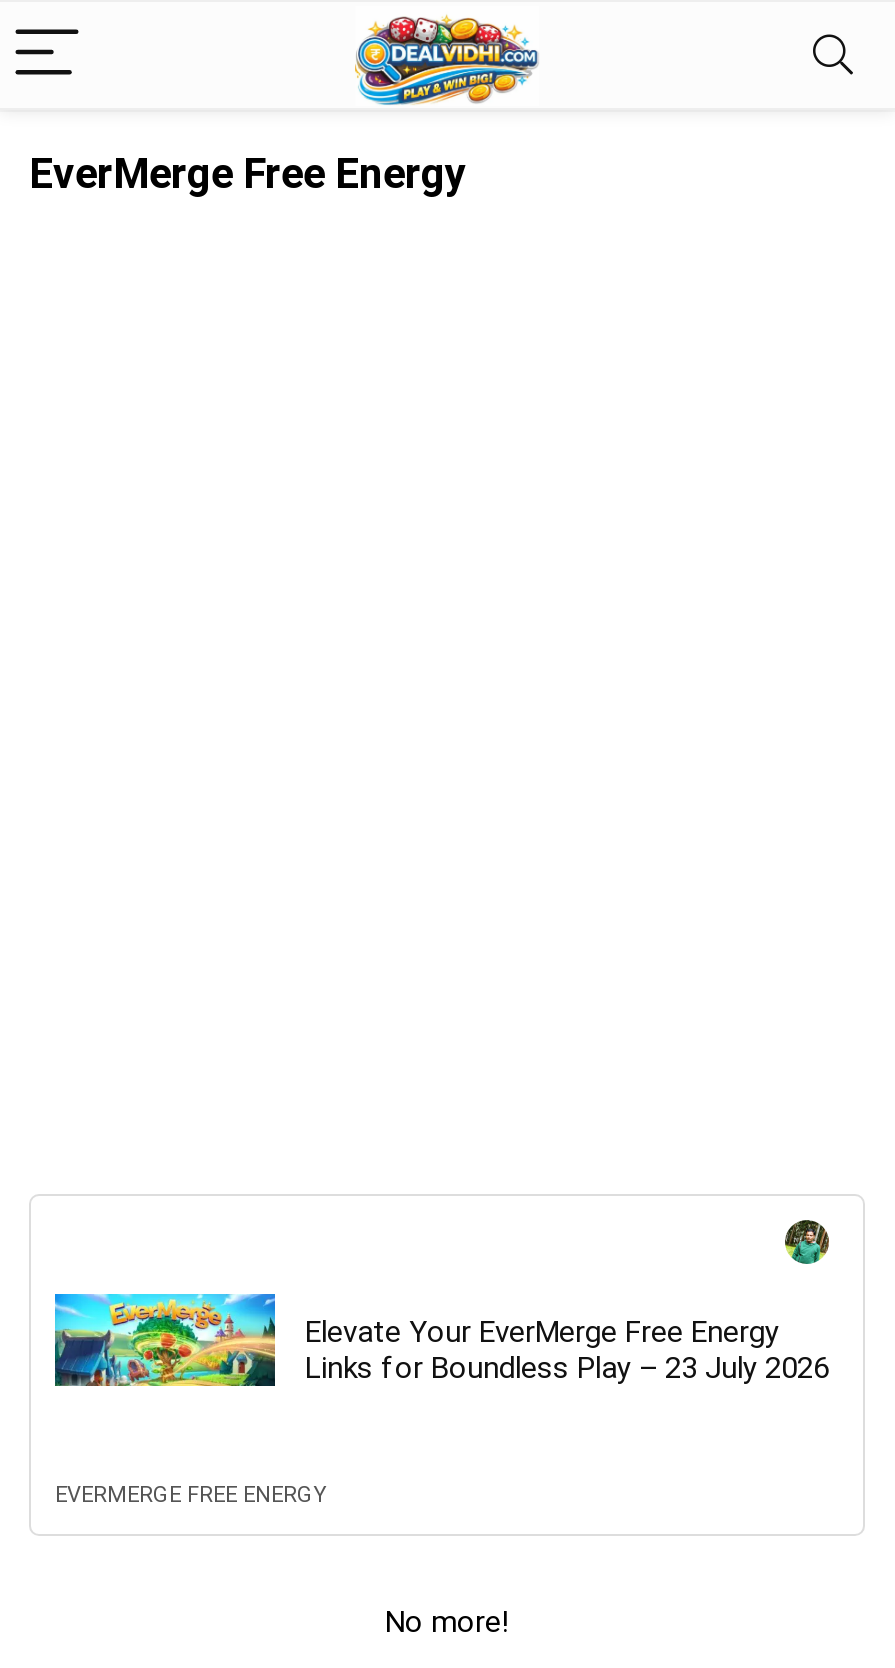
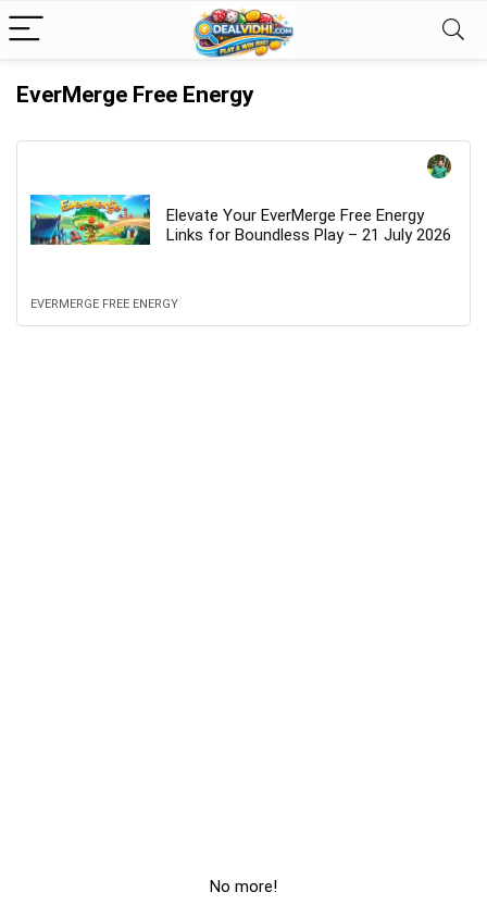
moved up: [image] | Elevate Your EverMerge Free Energy

- Links for Boundless Play – 23 July 2026
+ Links for Boundless Play – 21 July 2026

moved up: EVERMERGE FREE ENERGY
